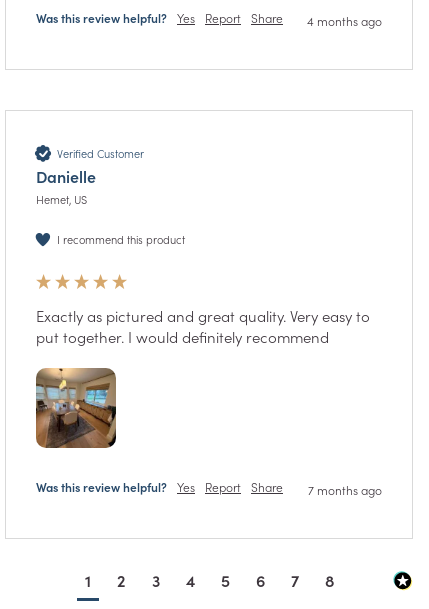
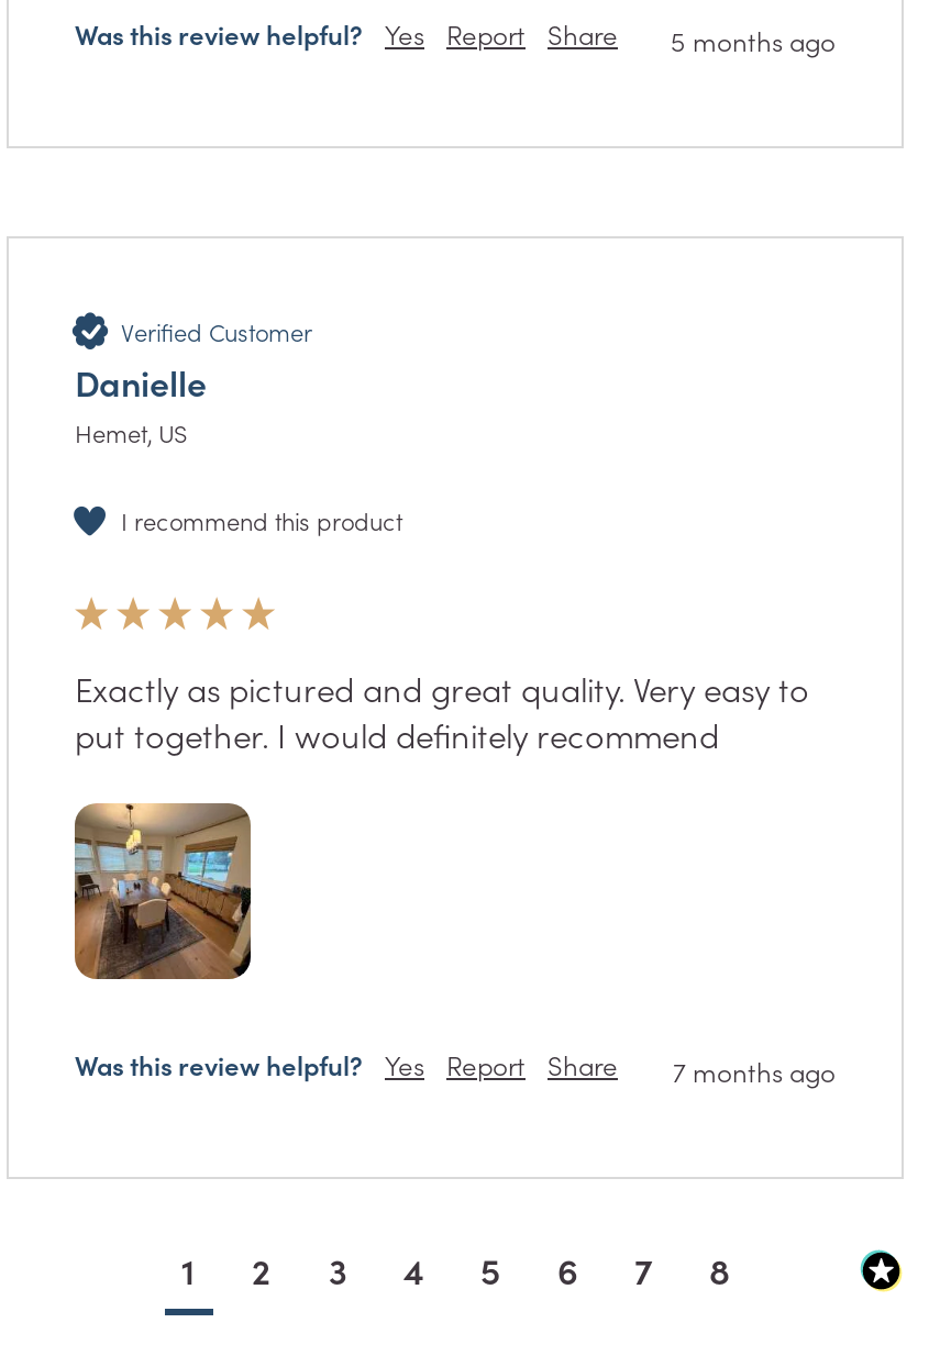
- Was this review helpful? Yes Report Share 4 months ago
+ Was this review helpful? Yes Report Share 5 months ago
